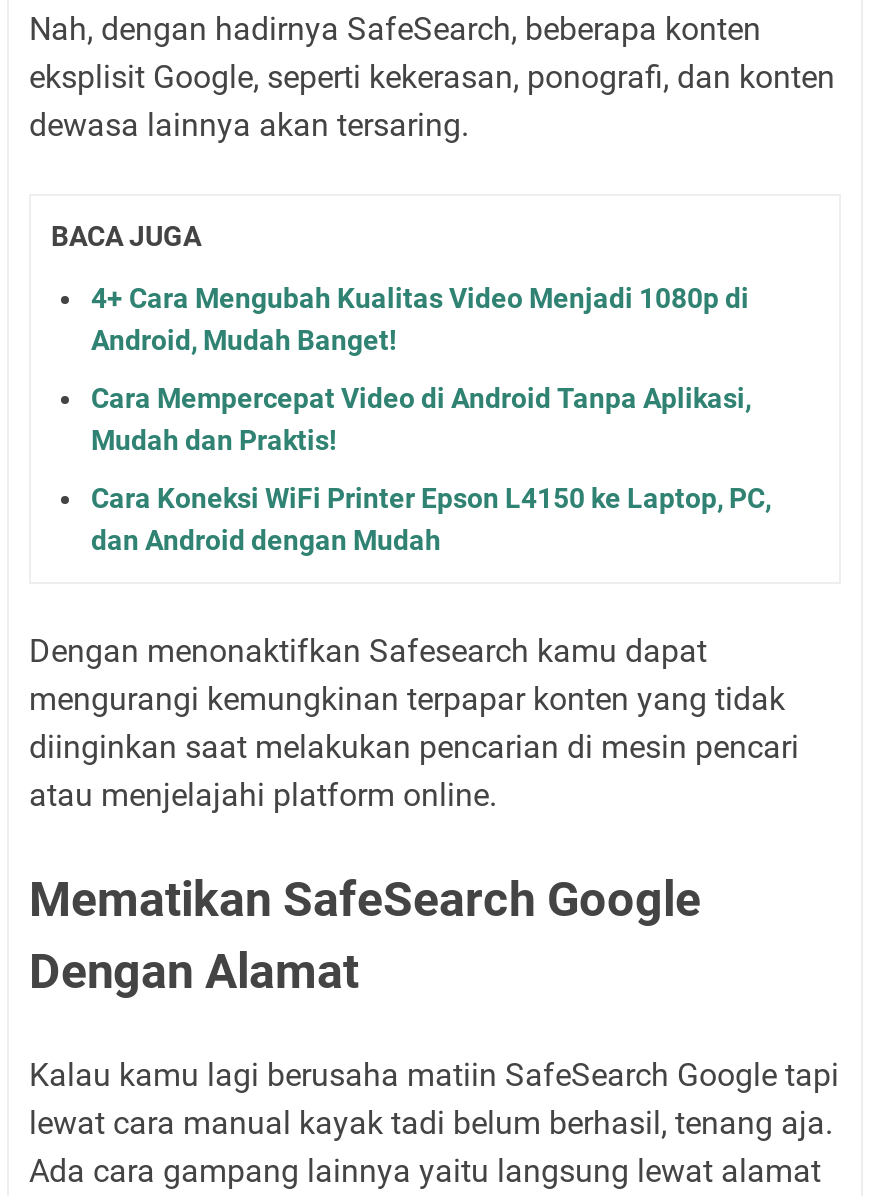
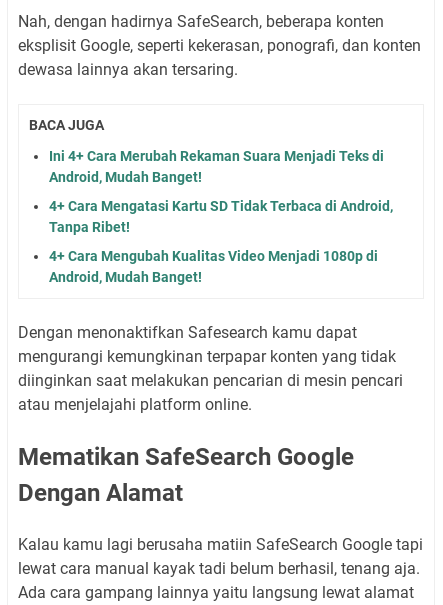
+ Ini 4+ Cara Merubah Rekaman Suara Menjadi Teks di
+ Android, Mudah Banget!
+ 4+ Cara Mengatasi Kartu SD Tidak Terbaca di Android,
+ Tanpa Ribet!

moved down: 4+ Cara Mengubah Kualitas Video Menjadi 1080p di | Android, Mudah Banget!

- Cara Mempercepat Video di Android Tanpa Aplikasi,
- Mudah dan Praktis!
- Cara Koneksi WiFi Printer Epson L4150 ke Laptop, PC,
- dan Android dengan Mudah
